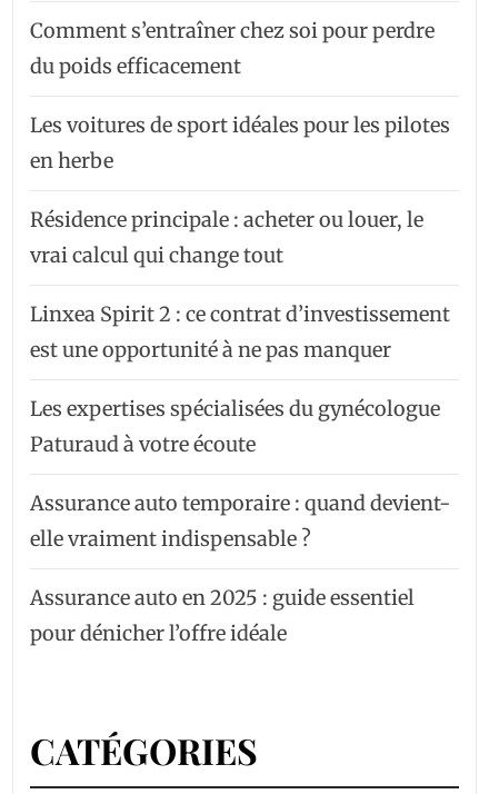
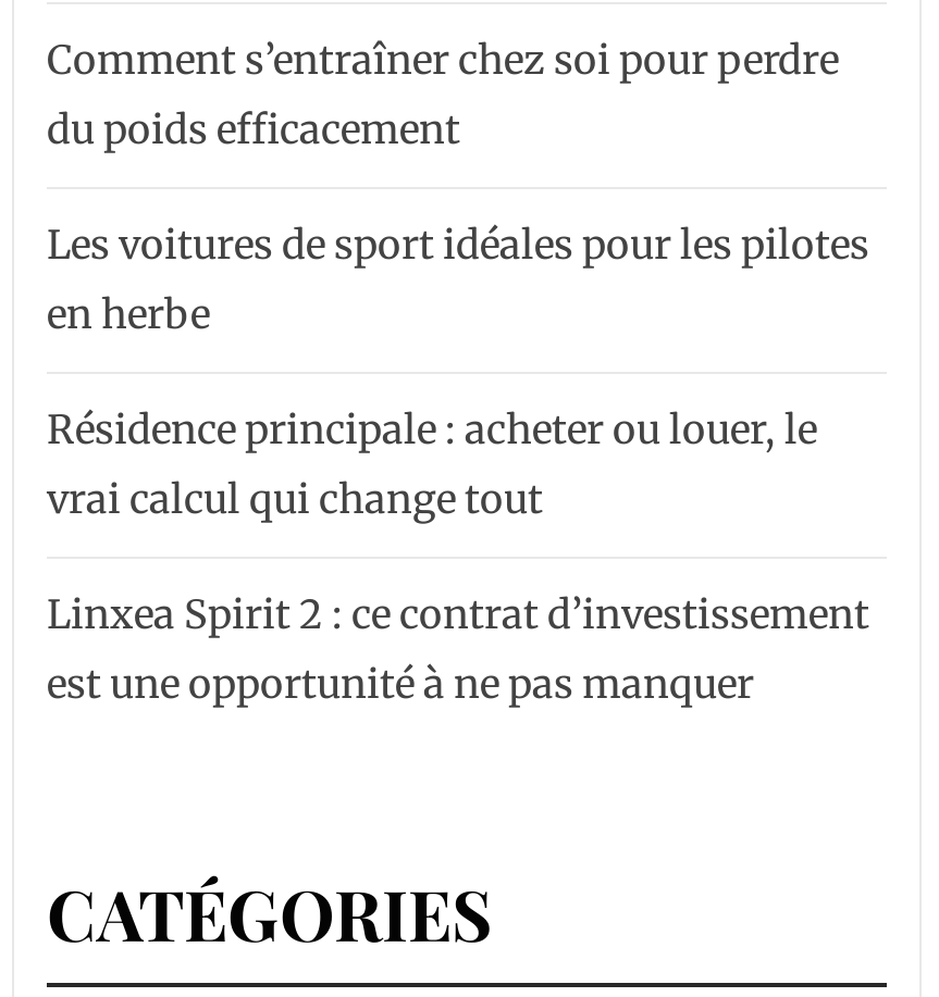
- Les expertises spécialisées du gynécologue
- Paturaud à votre écoute
- Assurance auto temporaire : quand devient-
- elle vraiment indispensable ?
- Assurance auto en 2025 : guide essentiel
- pour dénicher l’offre idéale
